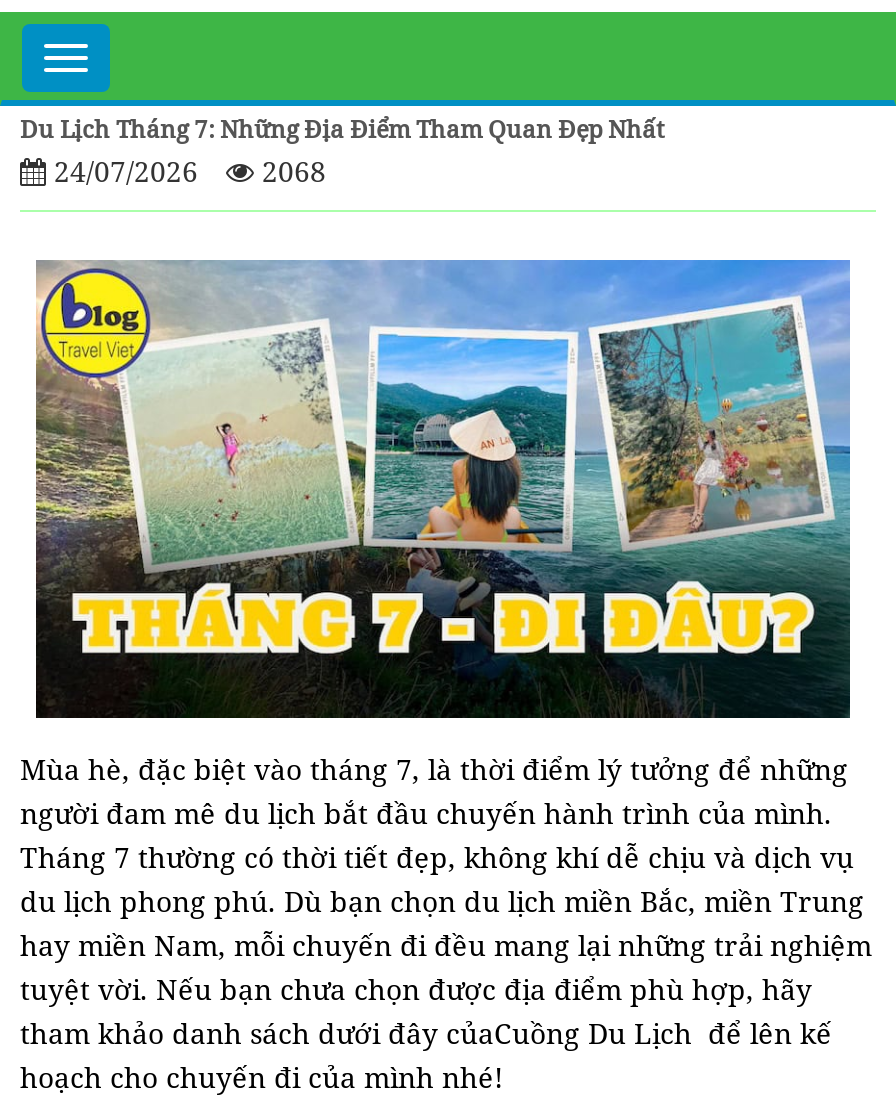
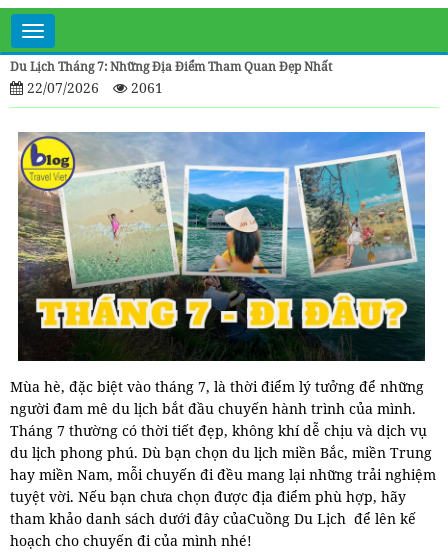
- 24/07/2026
+ 22/07/2026

- 2068
+ 2061
